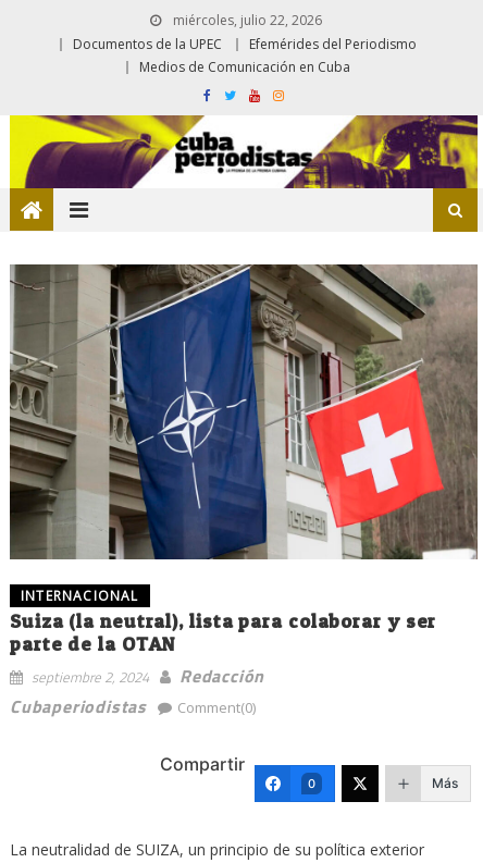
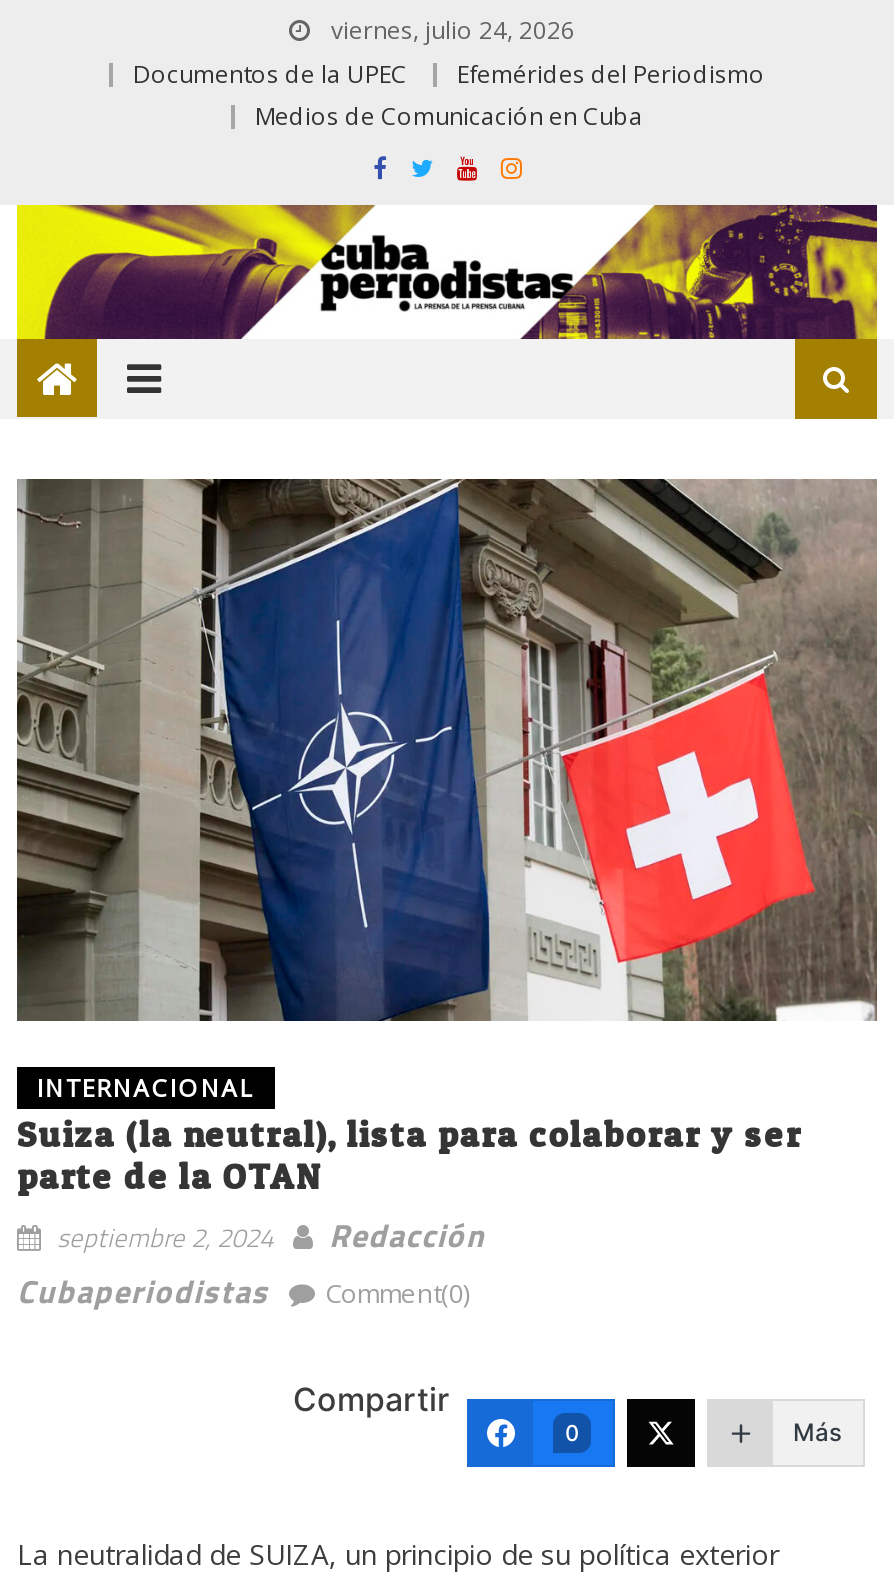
- miércoles, julio 22, 2026
+ viernes, julio 24, 2026
